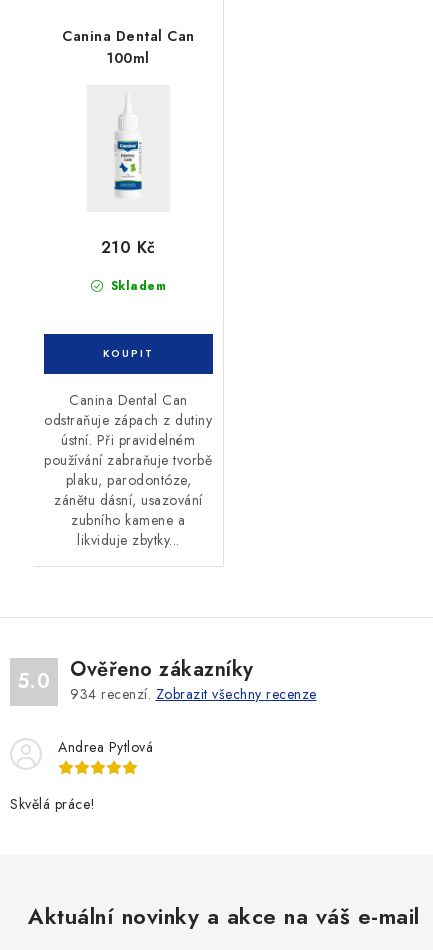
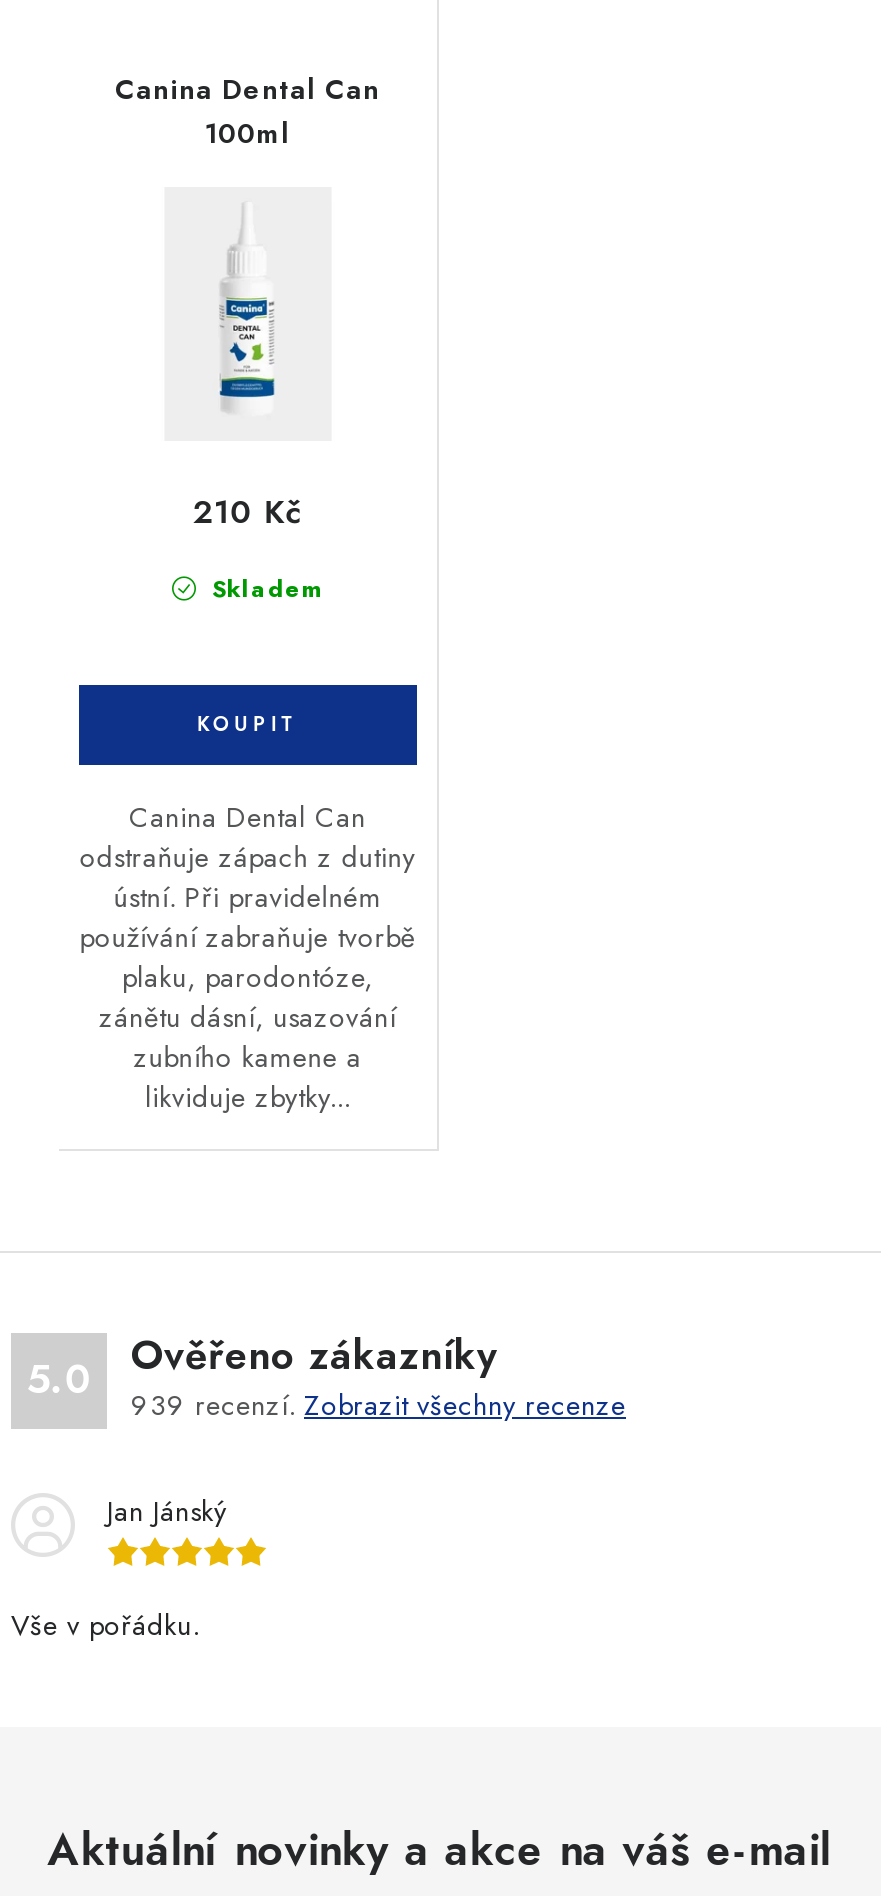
- 934 recenzí. Zobrazit všechny recenze
+ 939 recenzí. Zobrazit všechny recenze

- Andrea Pytlová
+ Jan Jánský

- Skvělá práce!
+ Vše v pořádku.
